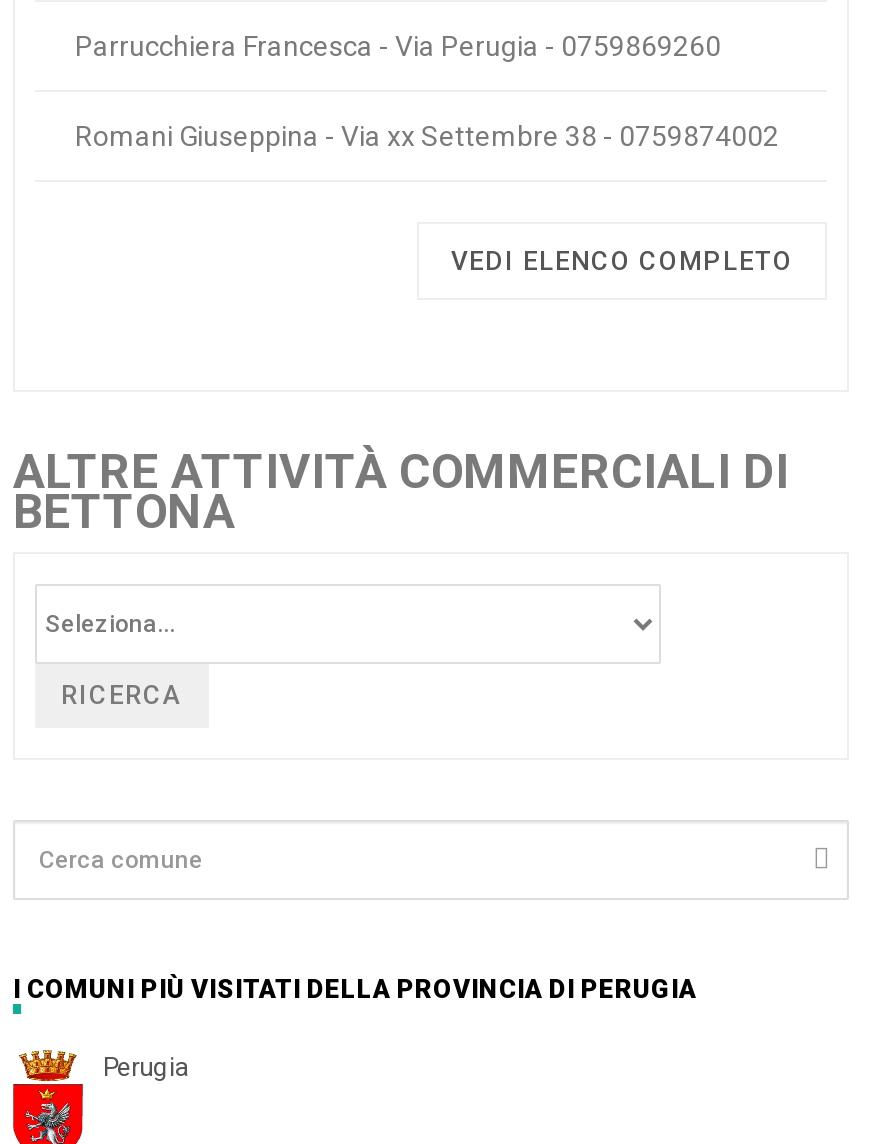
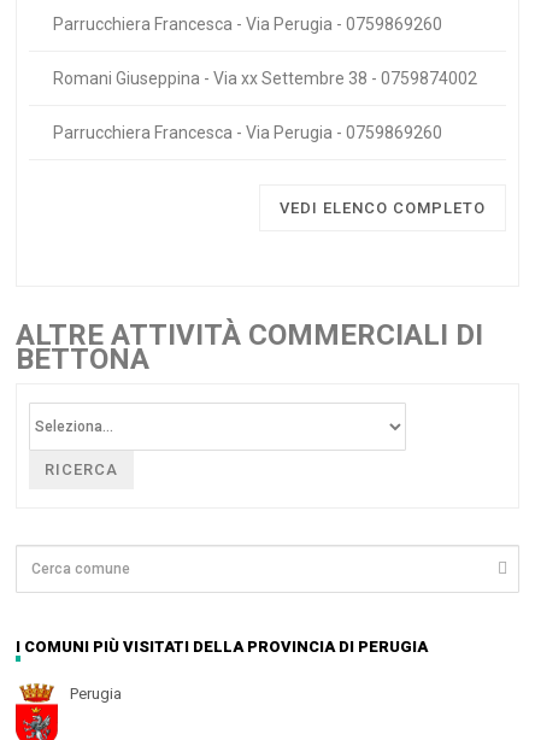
+ Parrucchiera Francesca - Via Perugia - 0759869260
